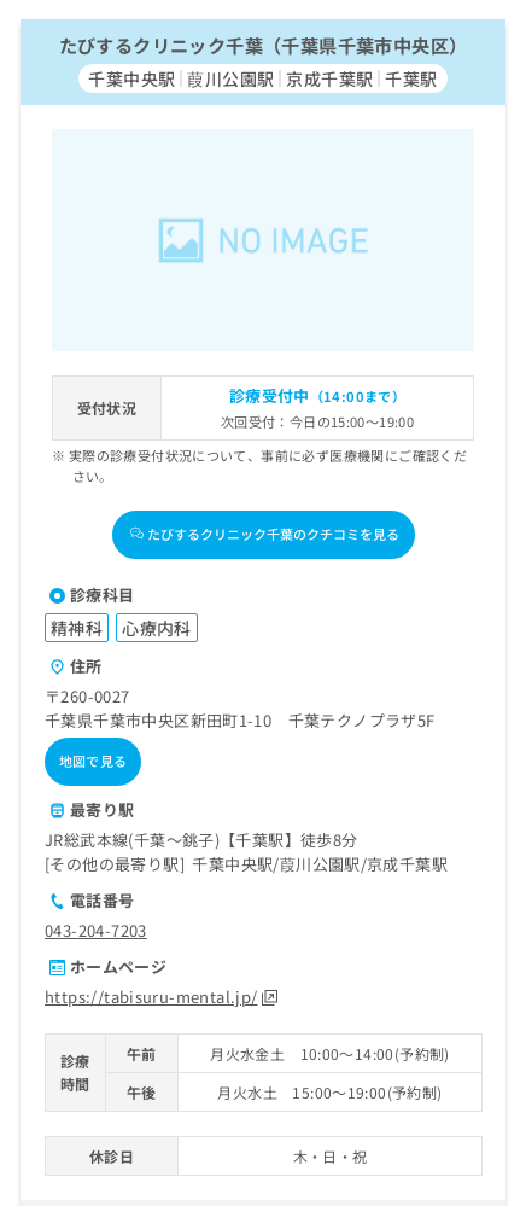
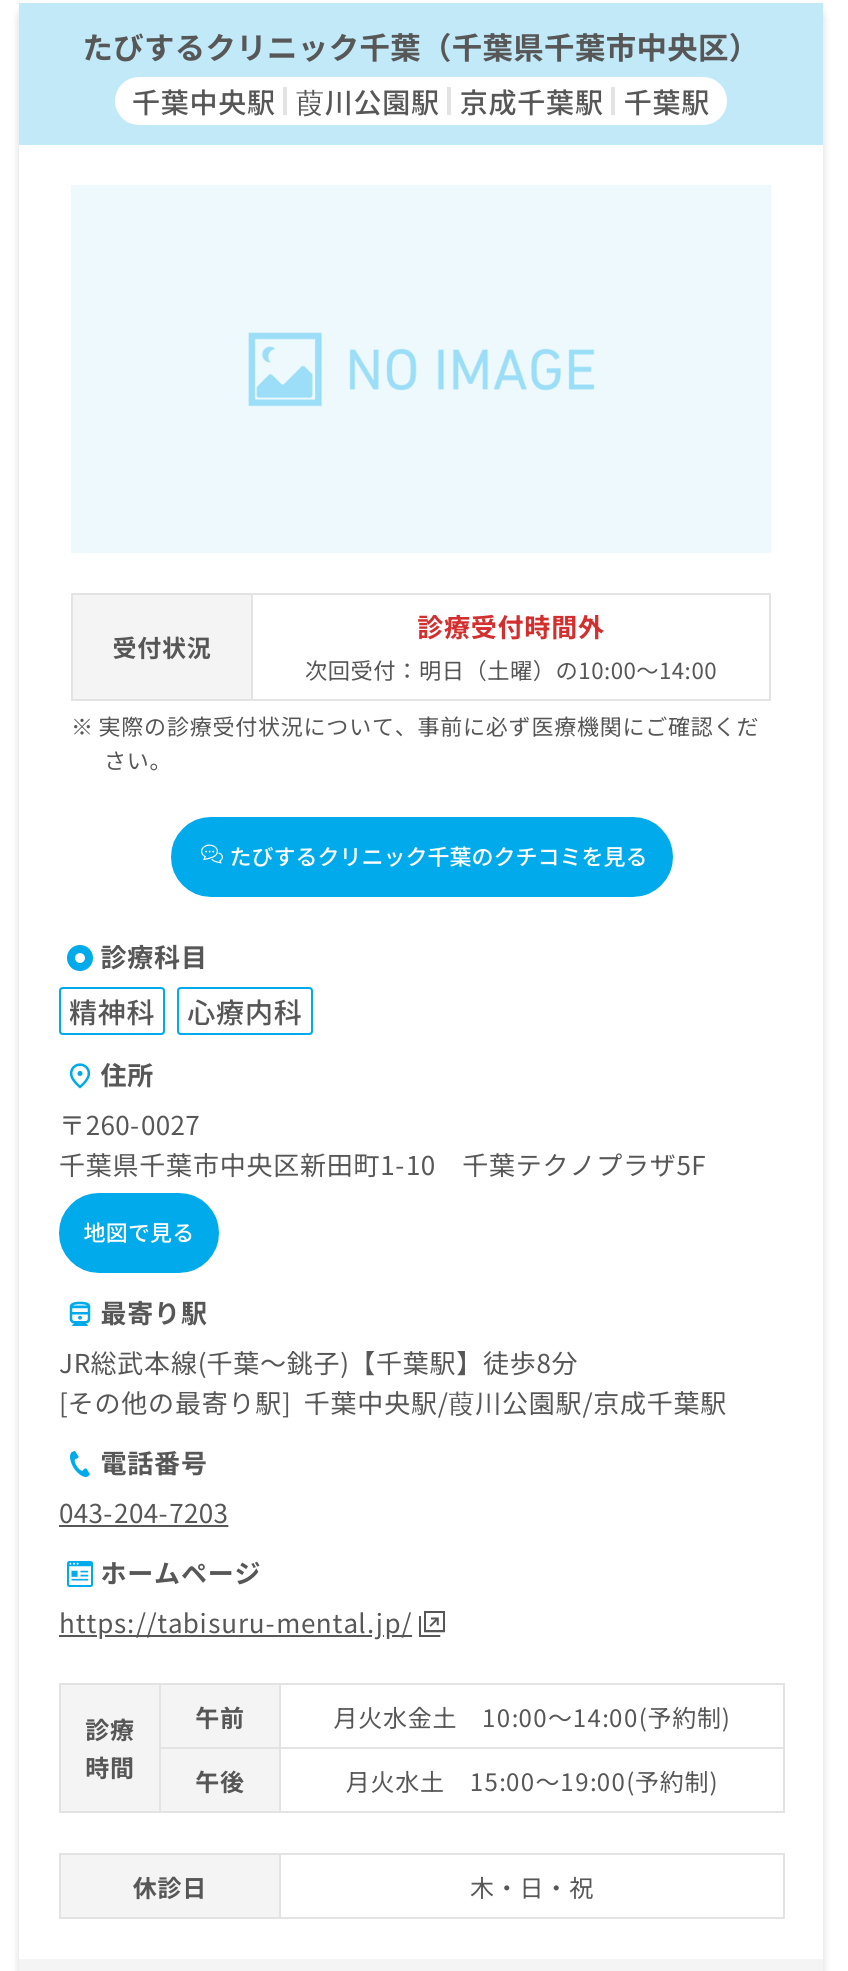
- 診療受付中（14:00まで）
- 次回受付：今日の15:00～19:00
+ 診療受付時間外
+ 次回受付：明日（土曜）の10:00～14:00
